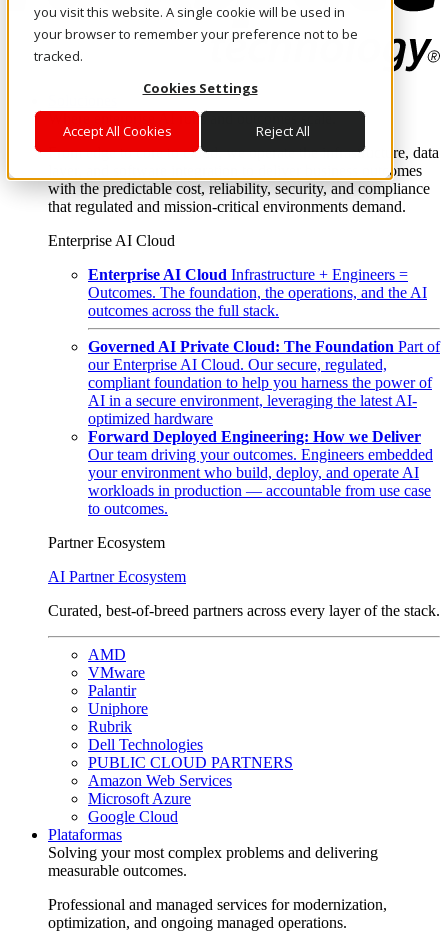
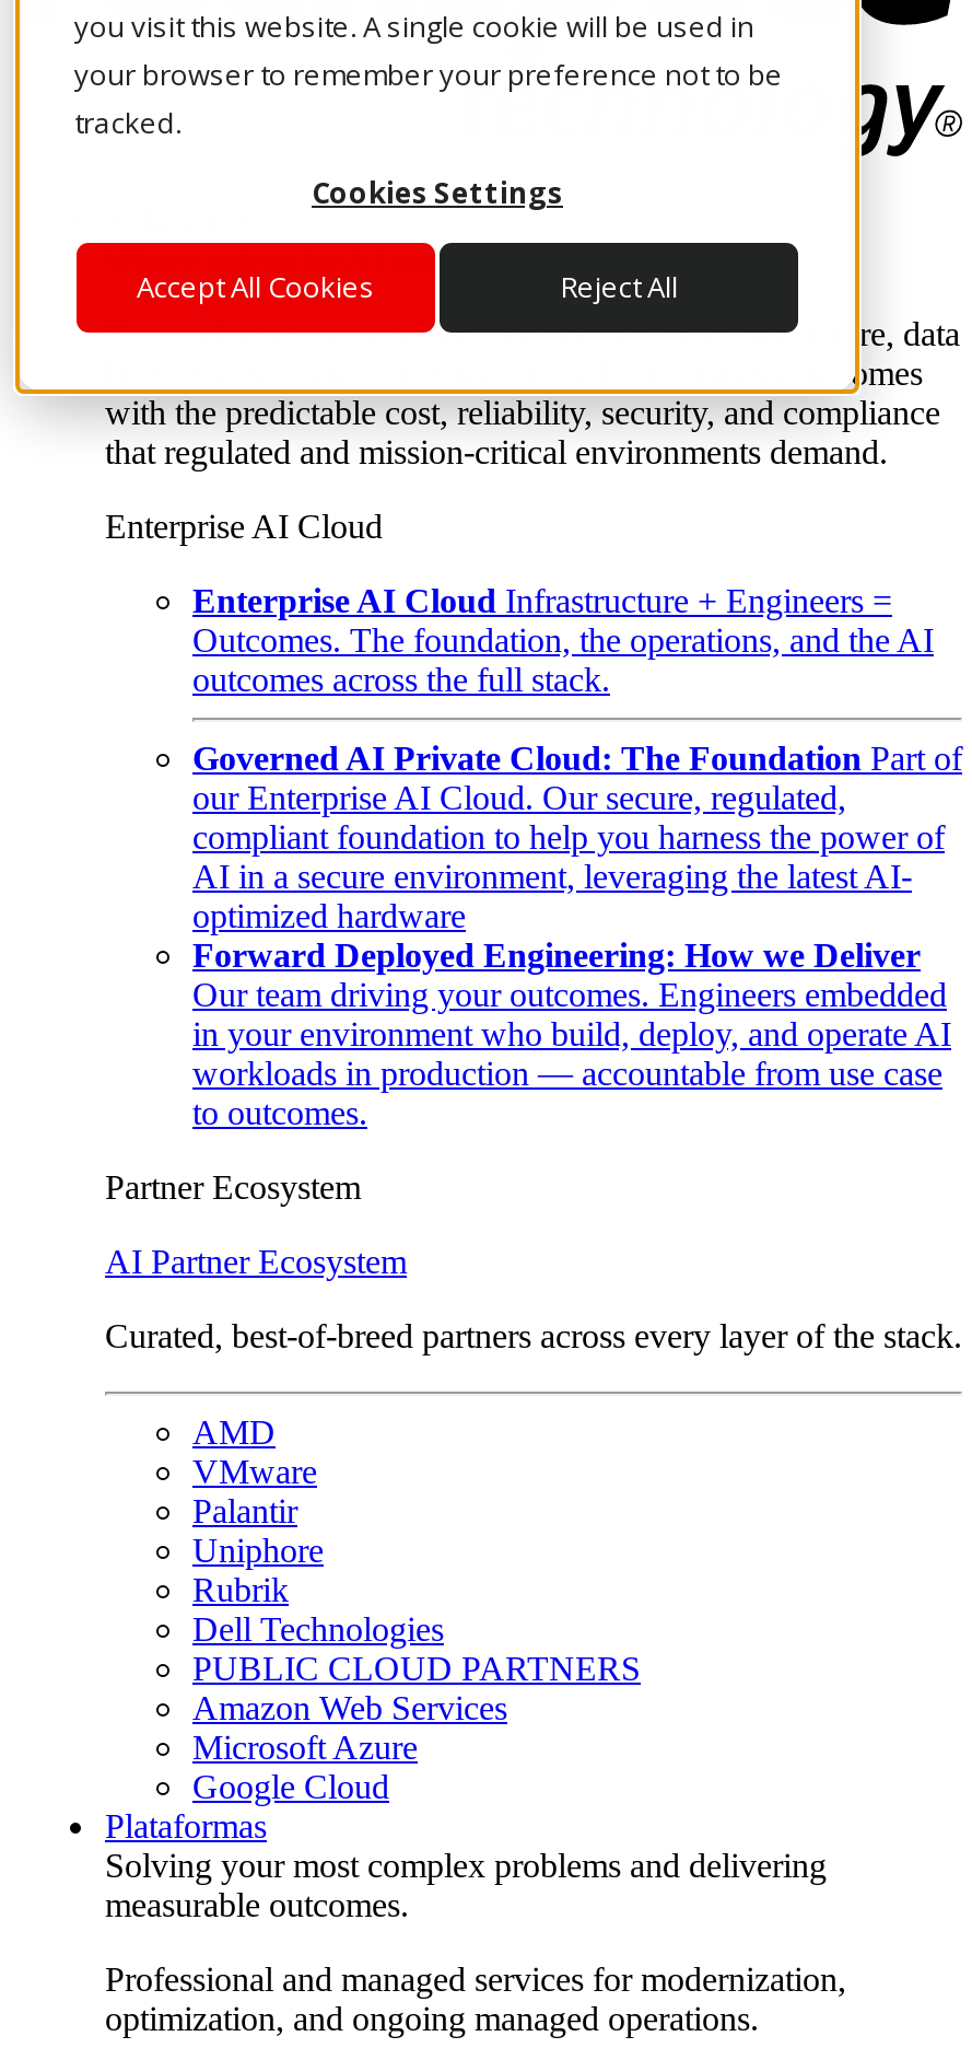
- your environment who build, deploy, and operate AI
+ in your environment who build, deploy, and operate AI
